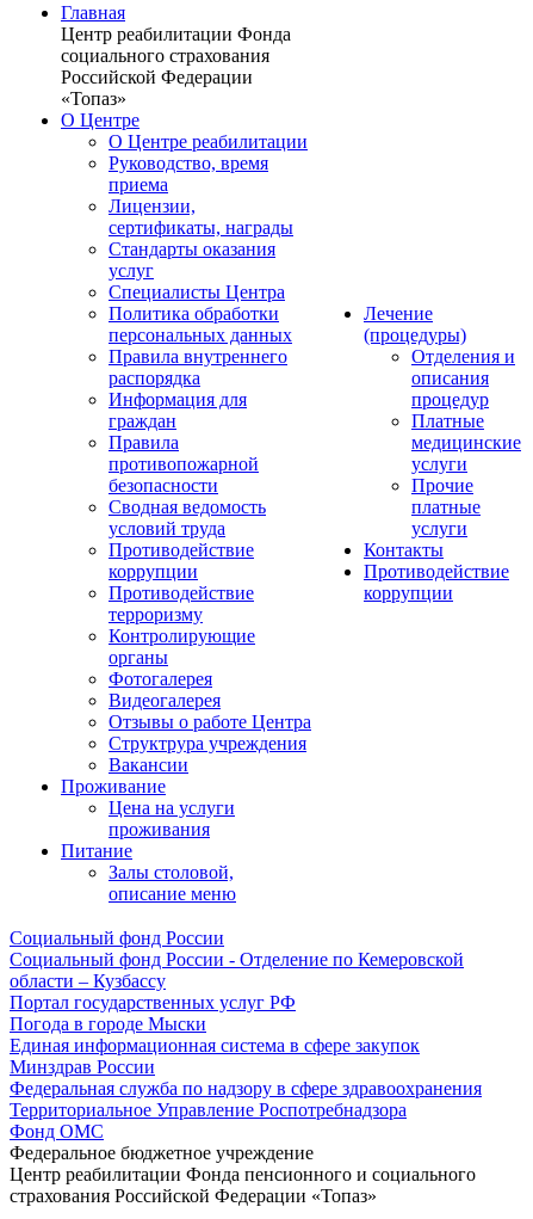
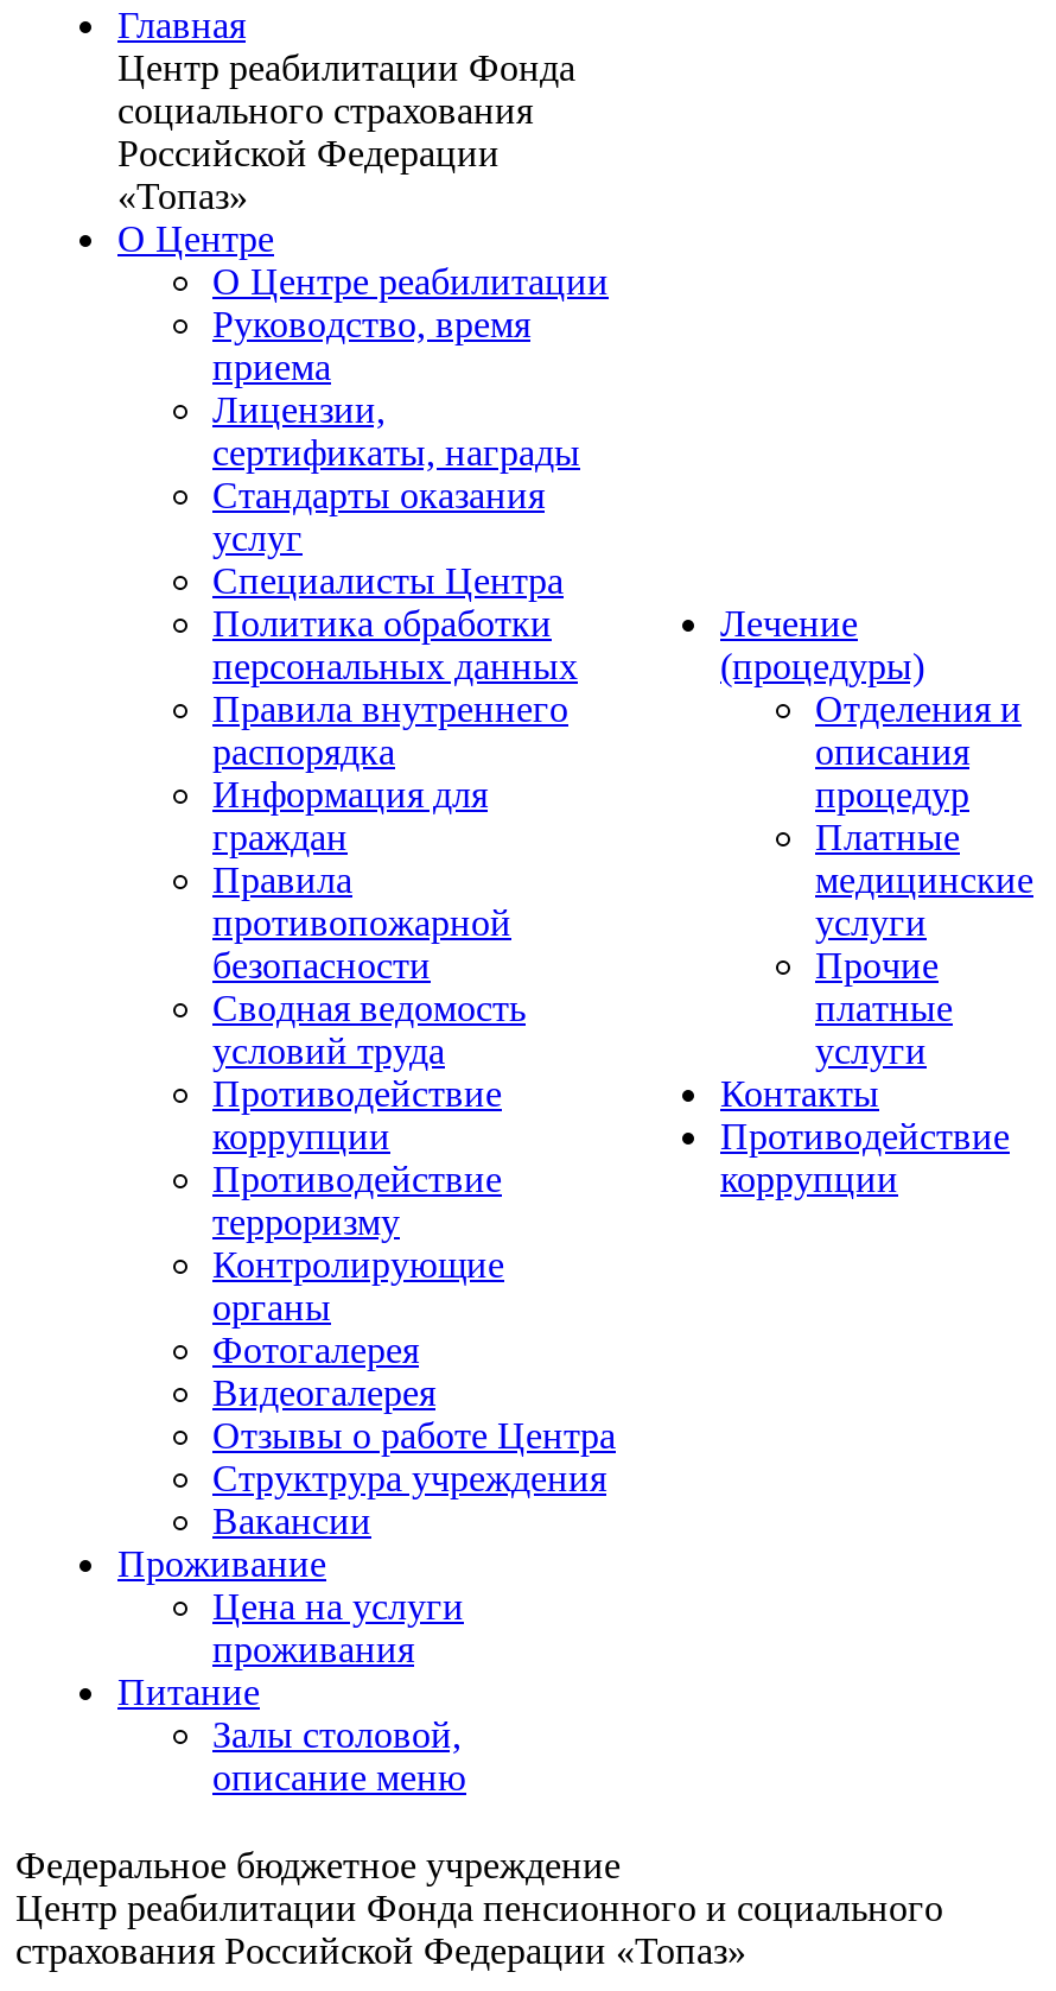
- Социальный фонд России
- Социальный фонд России - Отделение по Кемеровской
- области – Кузбассу
- Портал государственных услуг РФ
- Погода в городе Мыски
- Единая информационная система в сфере закупок
- Минздрав России
- Федеральная служба по надзору в сфере здравоохранения
- Территориальное Управление Роспотребнадзора
- Фонд ОМС
